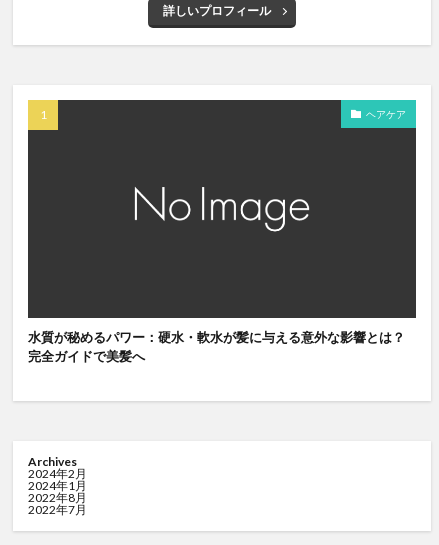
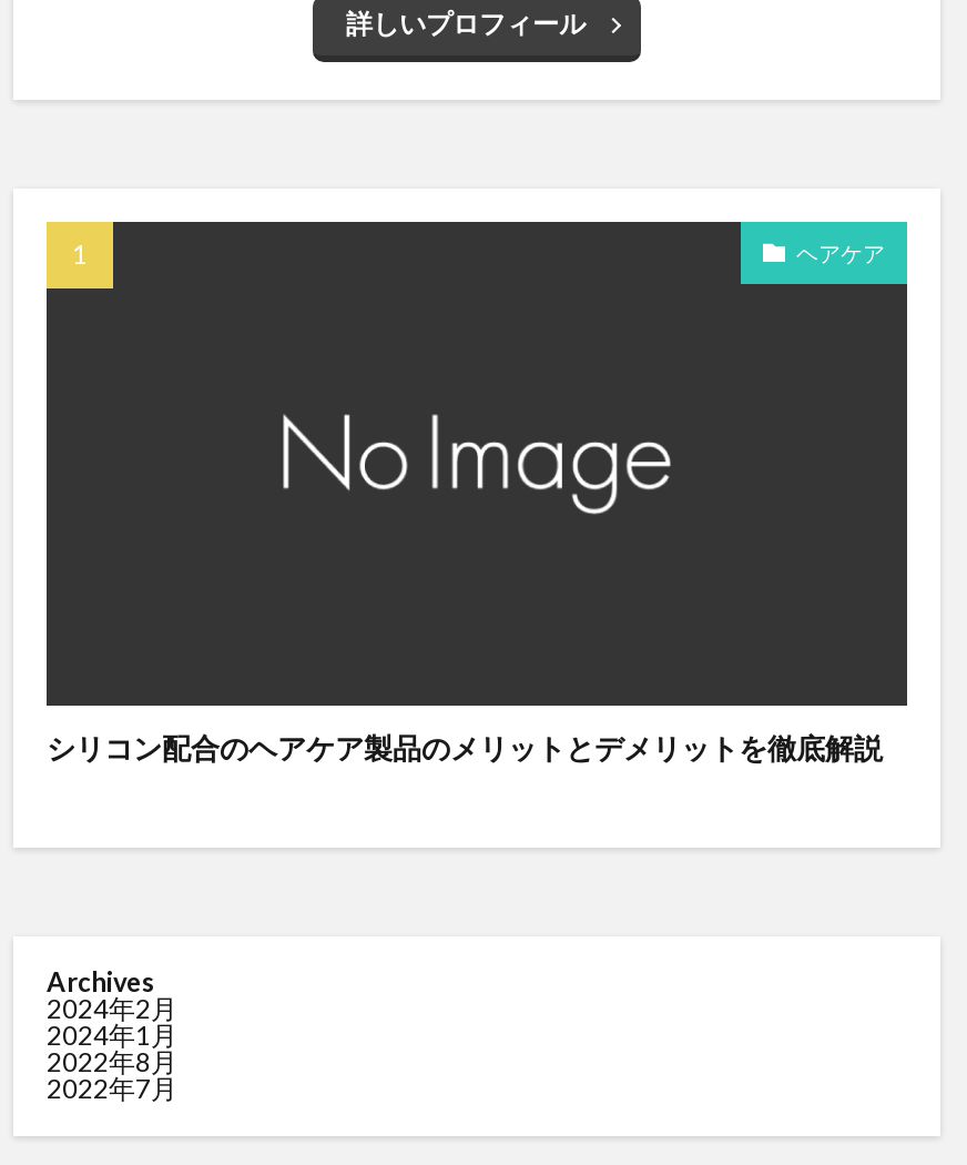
- 水質が秘めるパワー：硬水・軟水が髪に与える意外な影響とは？
- 完全ガイドで美髪へ
+ シリコン配合のヘアケア製品のメリットとデメリットを徹底解説
